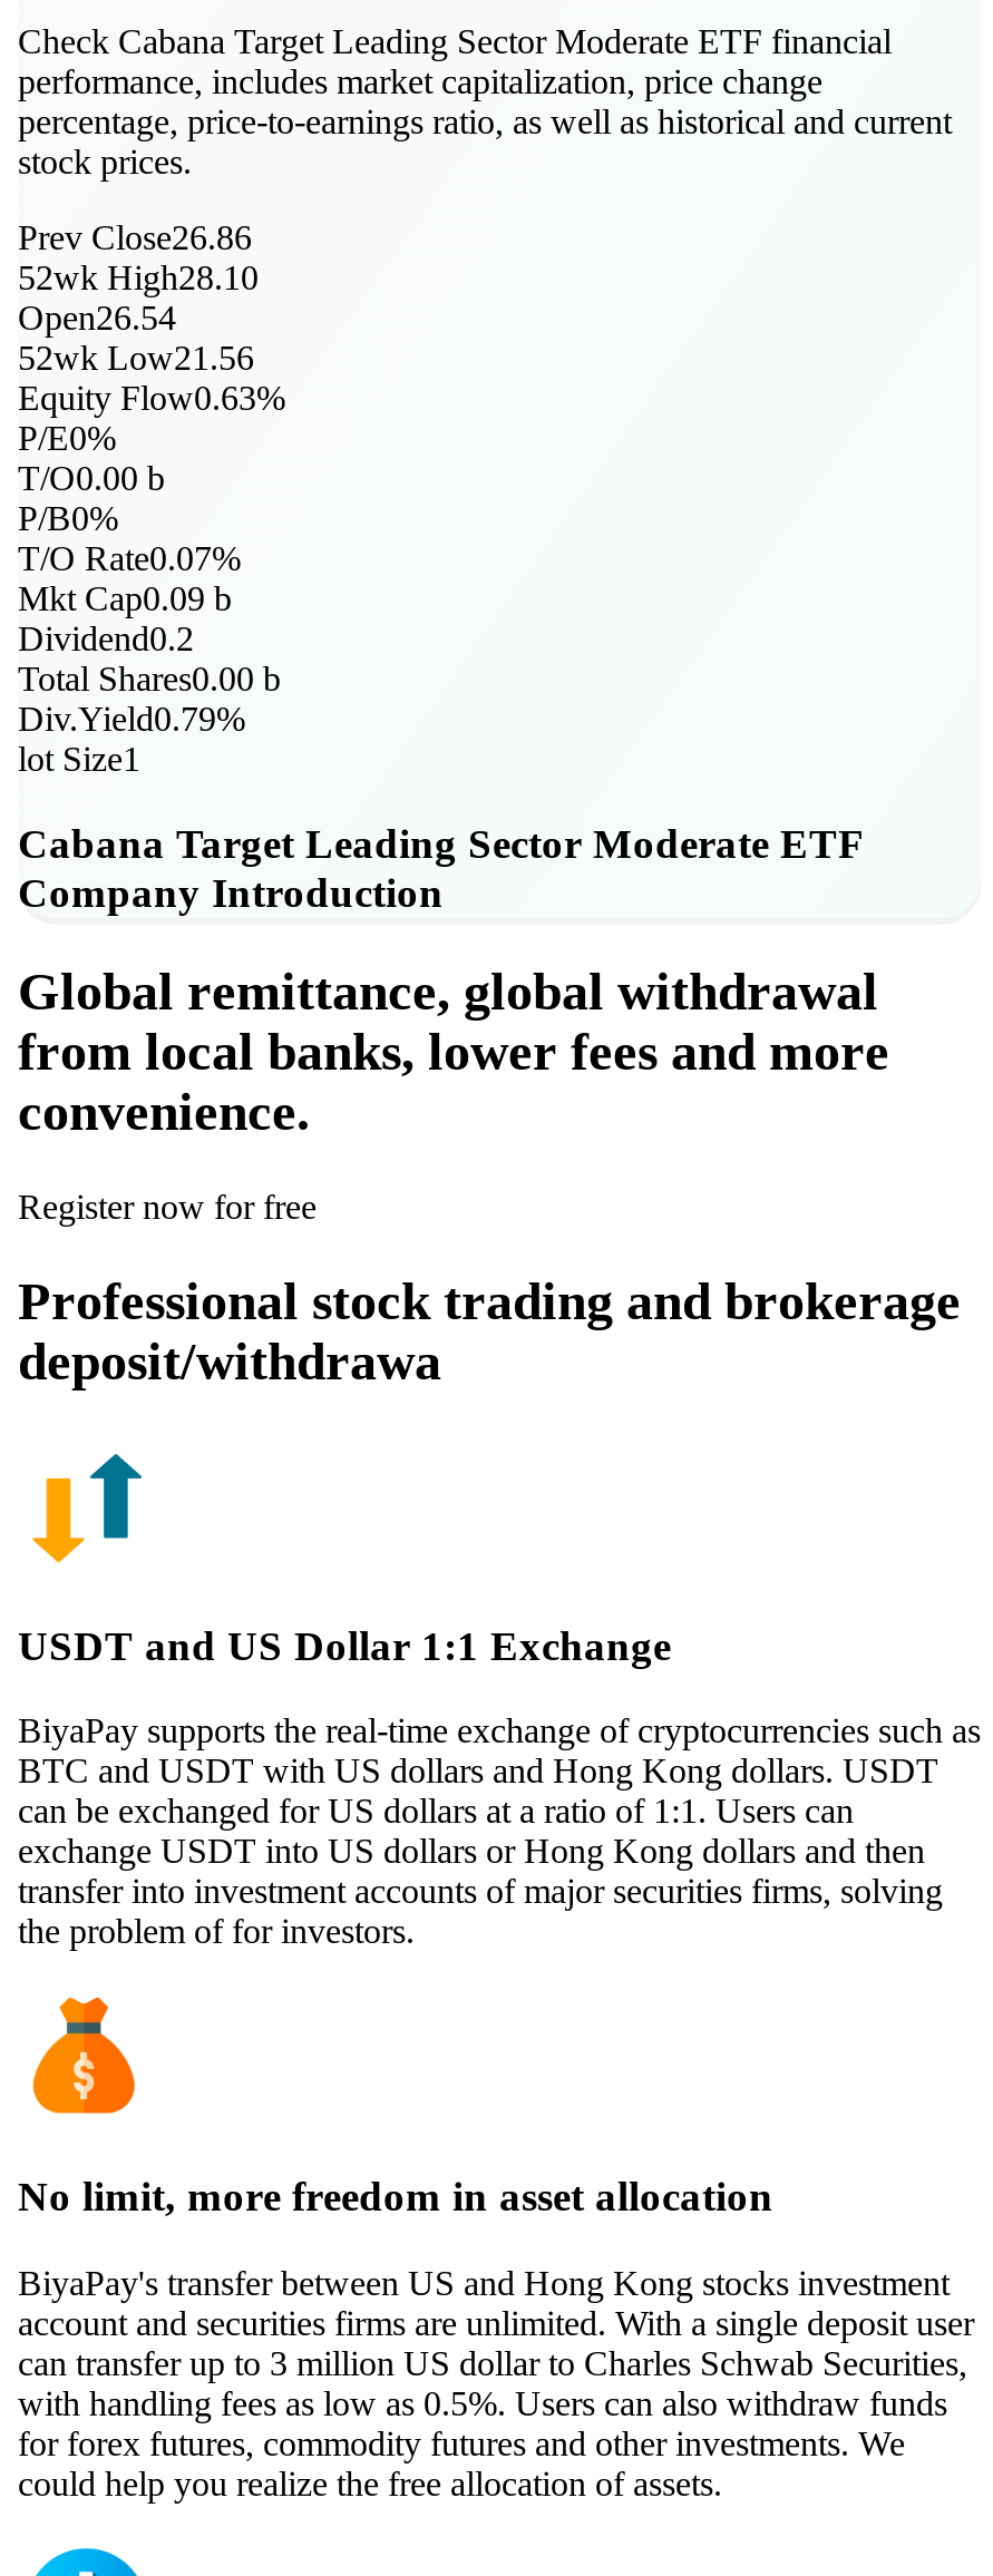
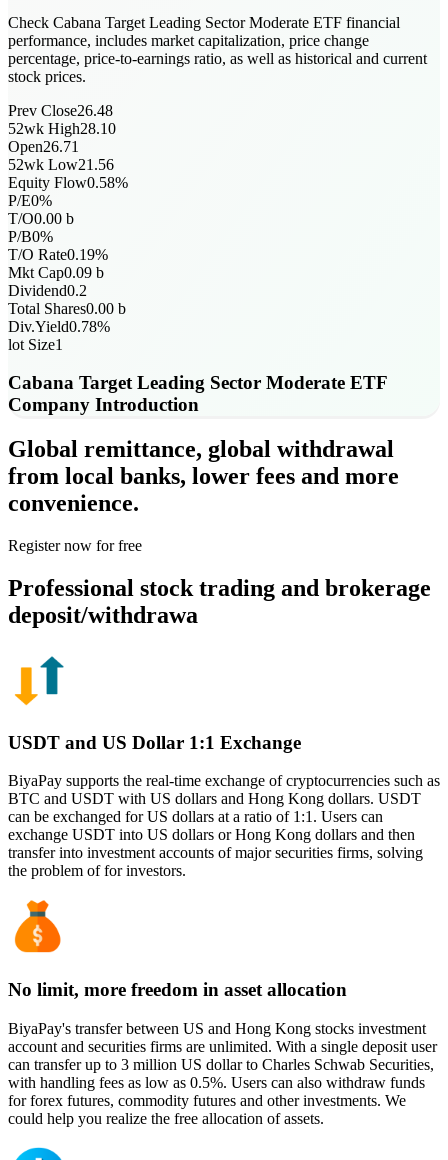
- Prev Close26.86
+ Prev Close26.48

- Open26.54
+ Open26.71

- Equity Flow0.63%
+ Equity Flow0.58%

- T/O Rate0.07%
+ T/O Rate0.19%

- Div.Yield0.79%
+ Div.Yield0.78%
